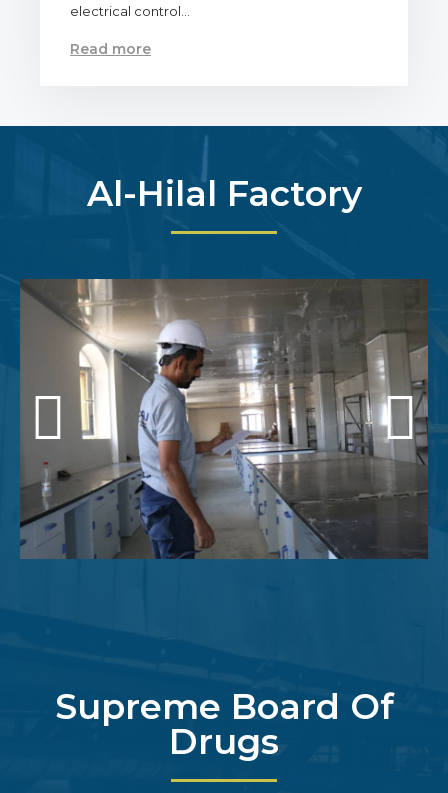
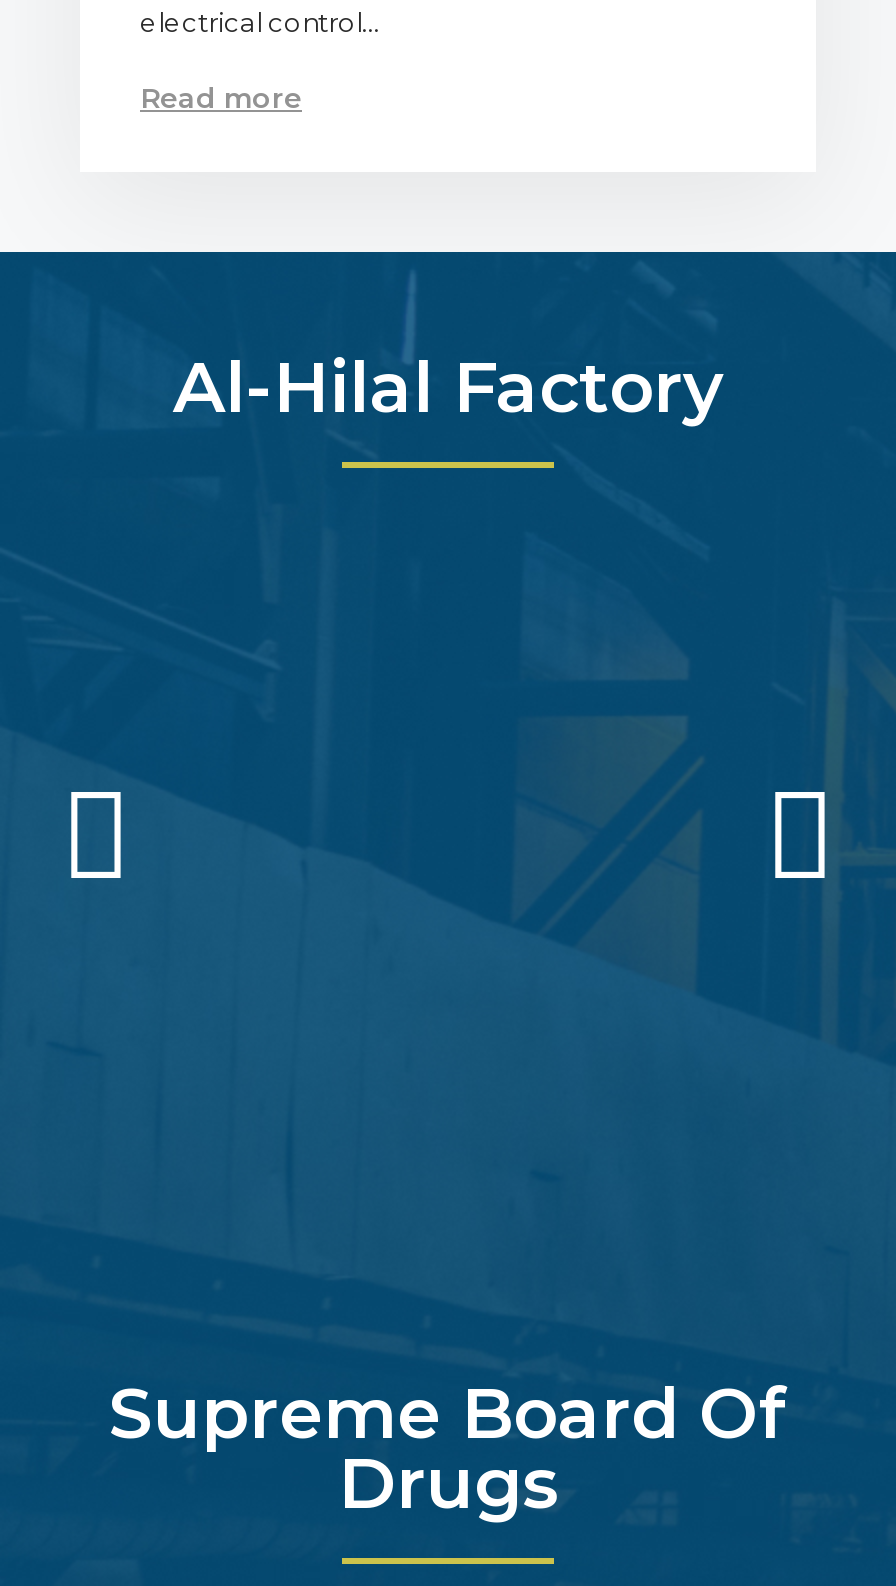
- [image]
